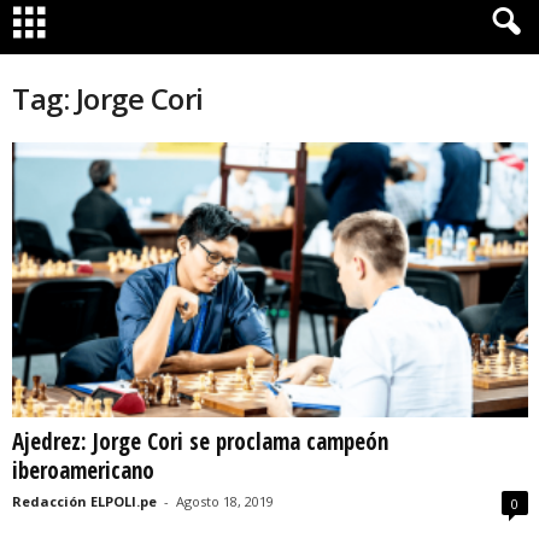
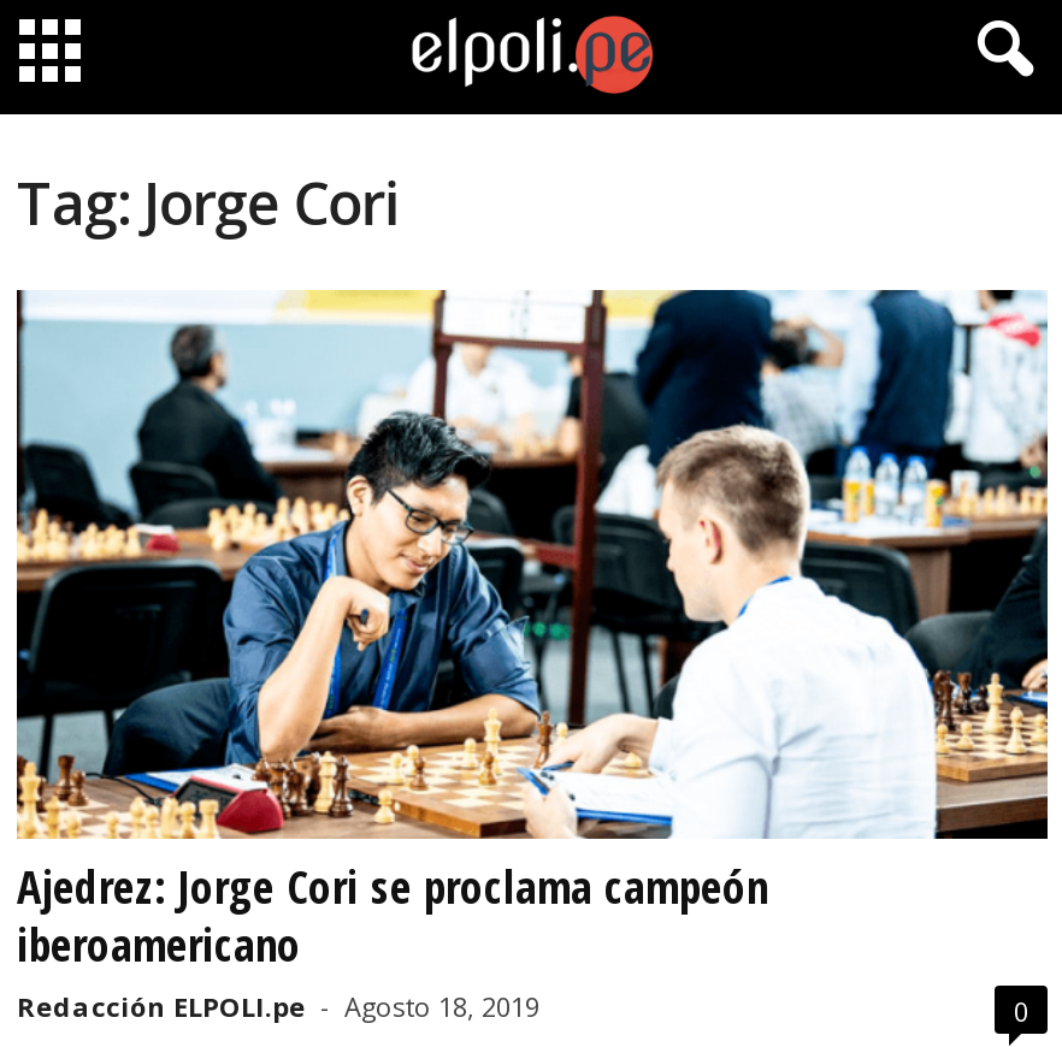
+ [image]
